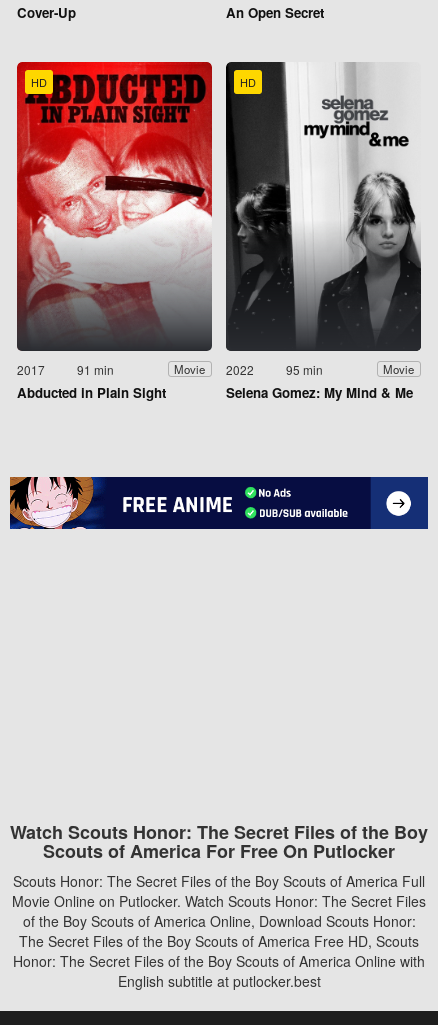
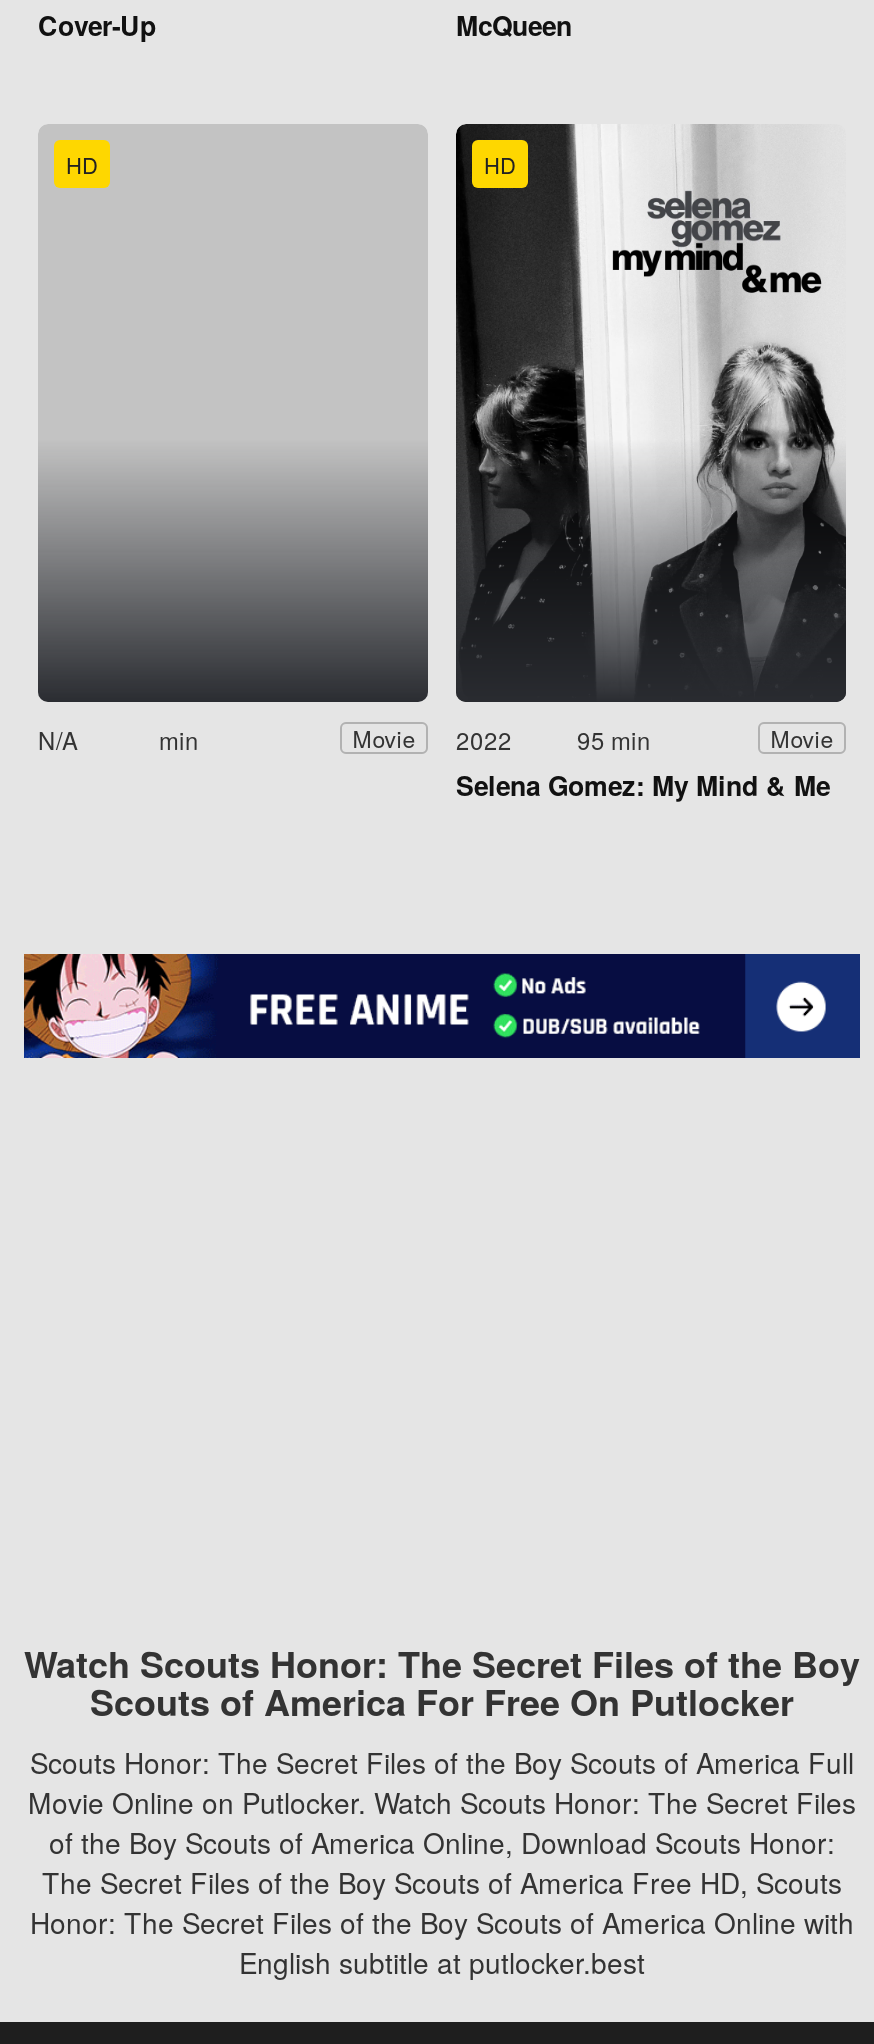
- An Open Secret
+ McQueen

- [image]
- 2017
- 91 min
+ [image]
+ N/A
+ min

- Abducted in Plain Sight
